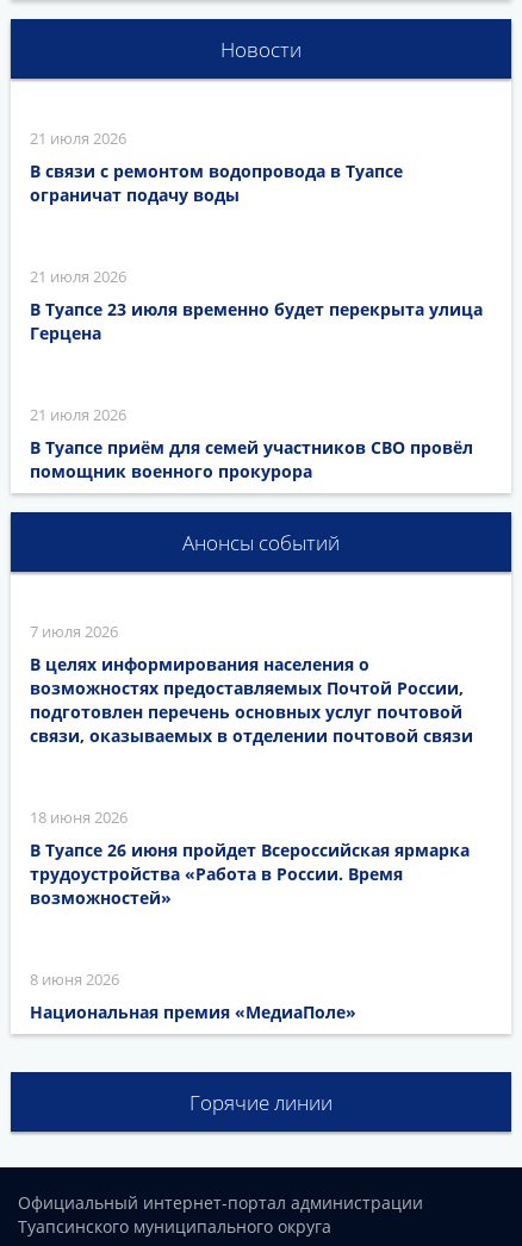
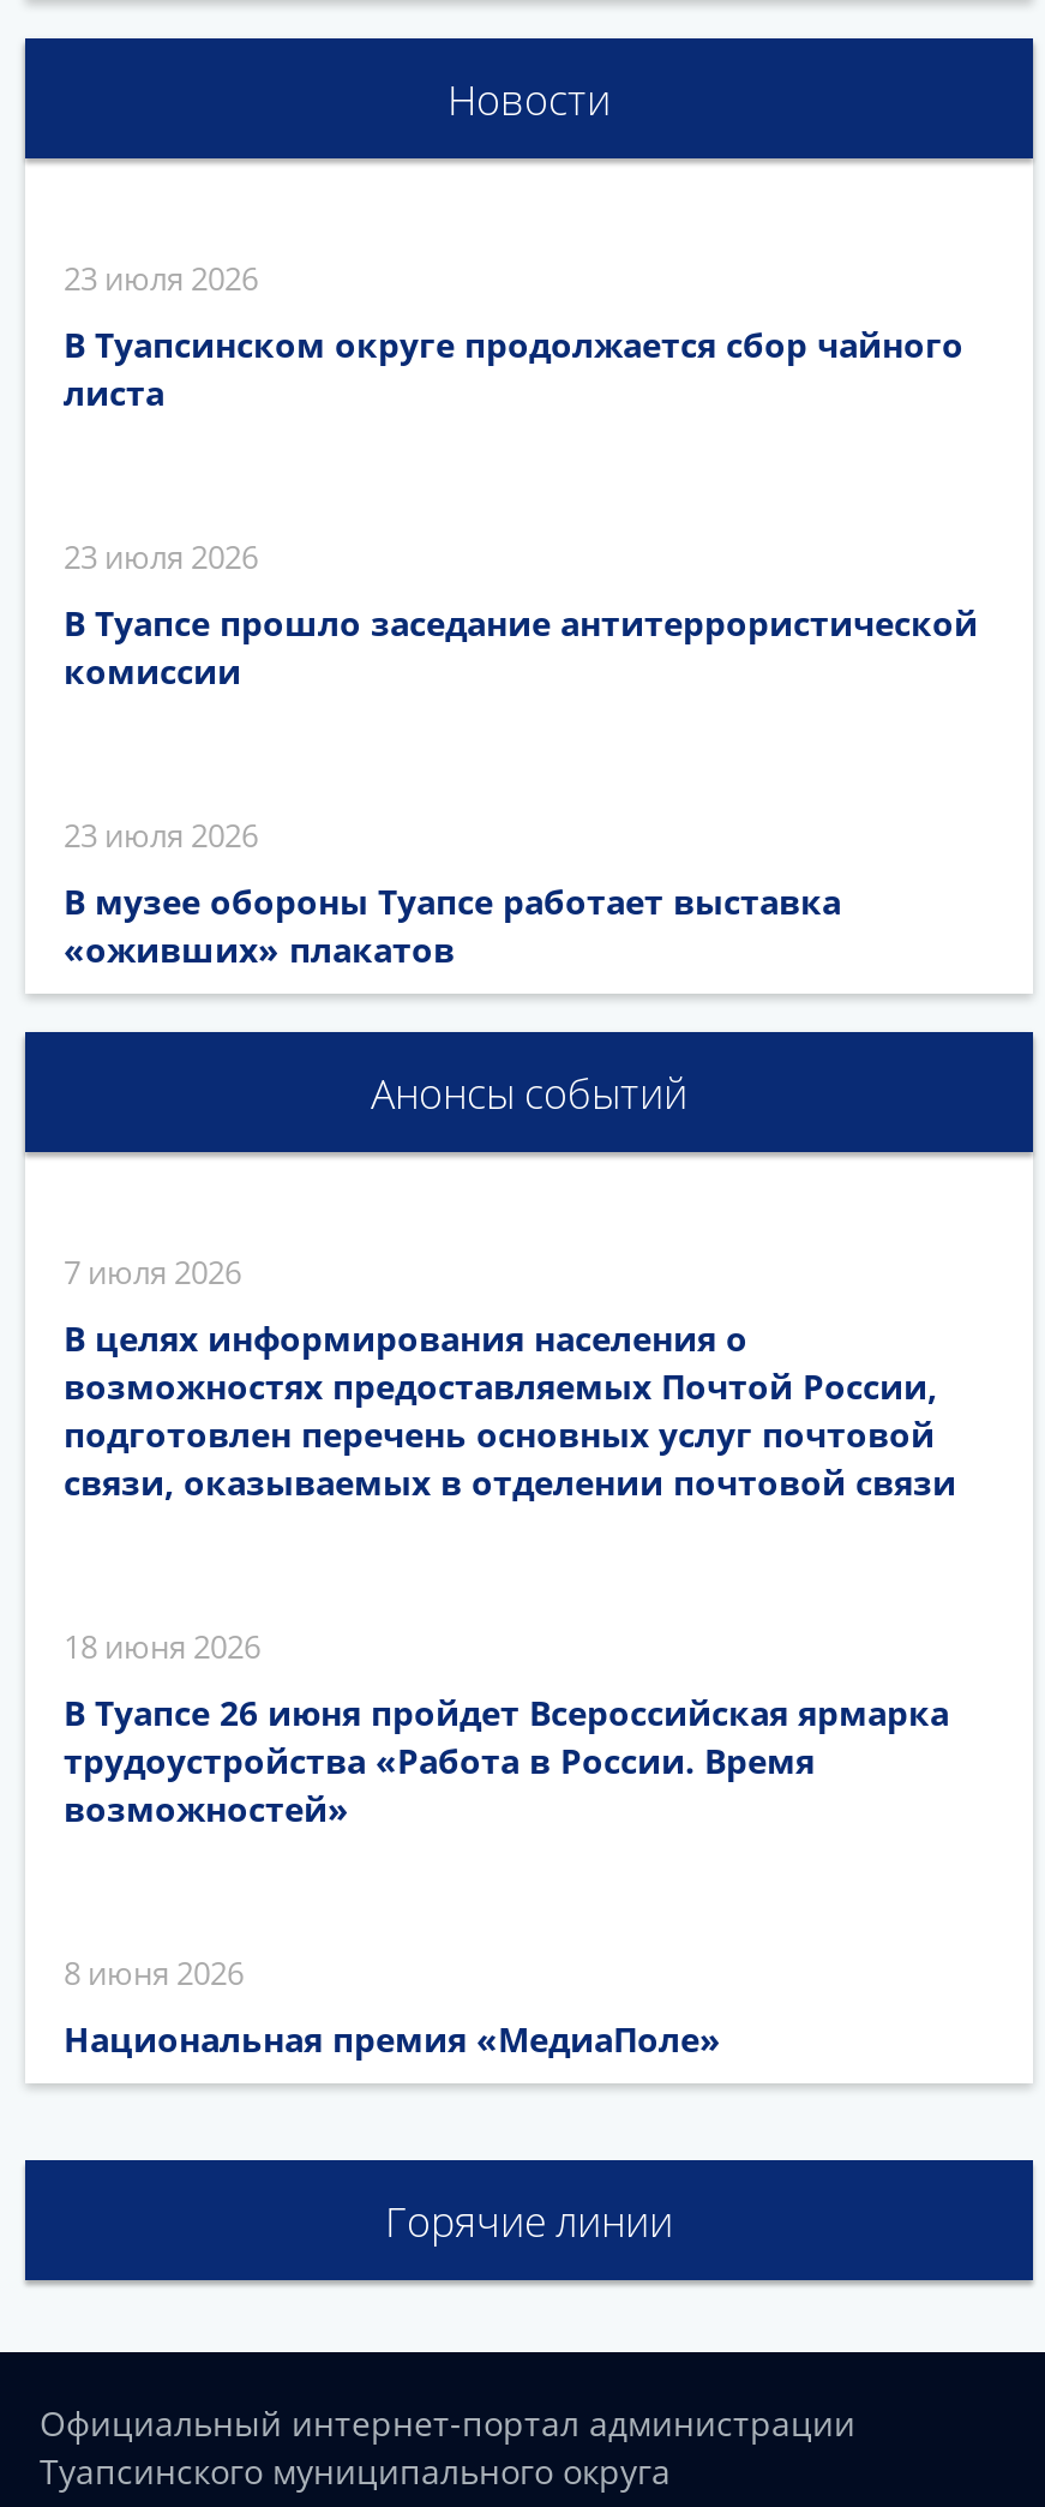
- 21 июля 2026
+ 23 июля 2026

- В связи с ремонтом водопровода в Туапсе
- ограничат подачу воды
+ В Туапсинском округе продолжается сбор чайного
+ листа

- 21 июля 2026
+ 23 июля 2026

- В Туапсе 23 июля временно будет перекрыта улица
- Герцена
+ В Туапсе прошло заседание антитеррористической
+ комиссии

- 21 июля 2026
+ 23 июля 2026

- В Туапсе приём для семей участников СВО провёл
- помощник военного прокурора
+ В музее обороны Туапсе работает выставка
+ «оживших» плакатов
